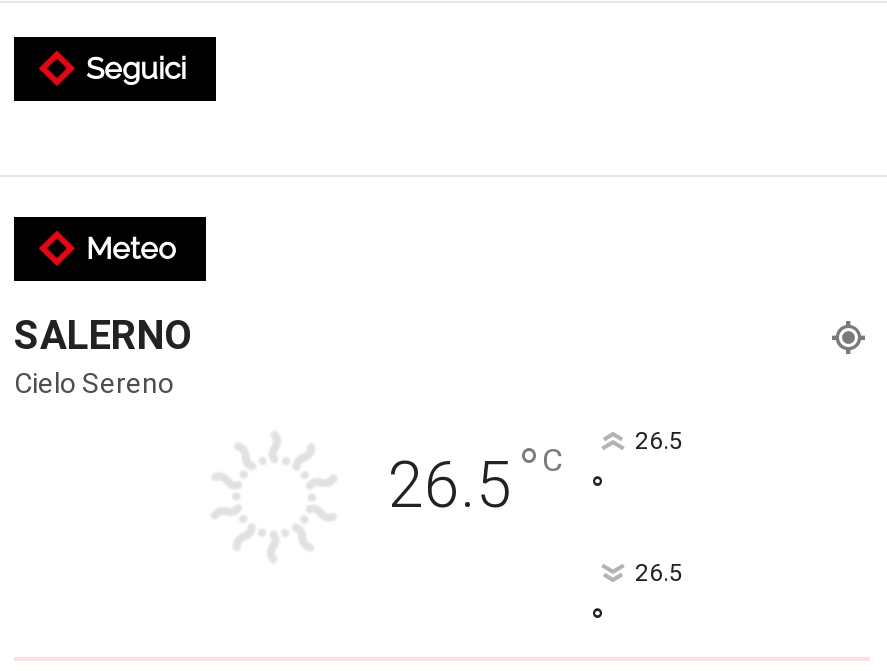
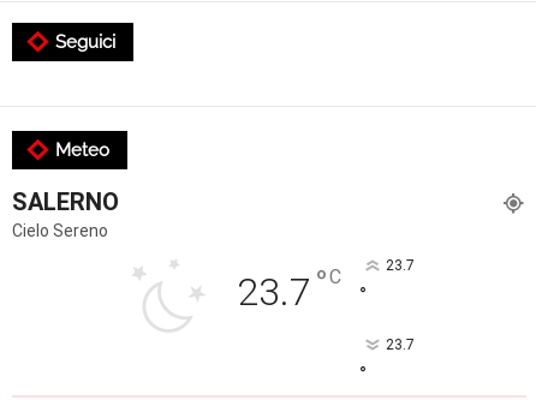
- 26.5 °C
+ 23.7 °C

- 26.5
+ 23.7

- 26.5
+ 23.7
